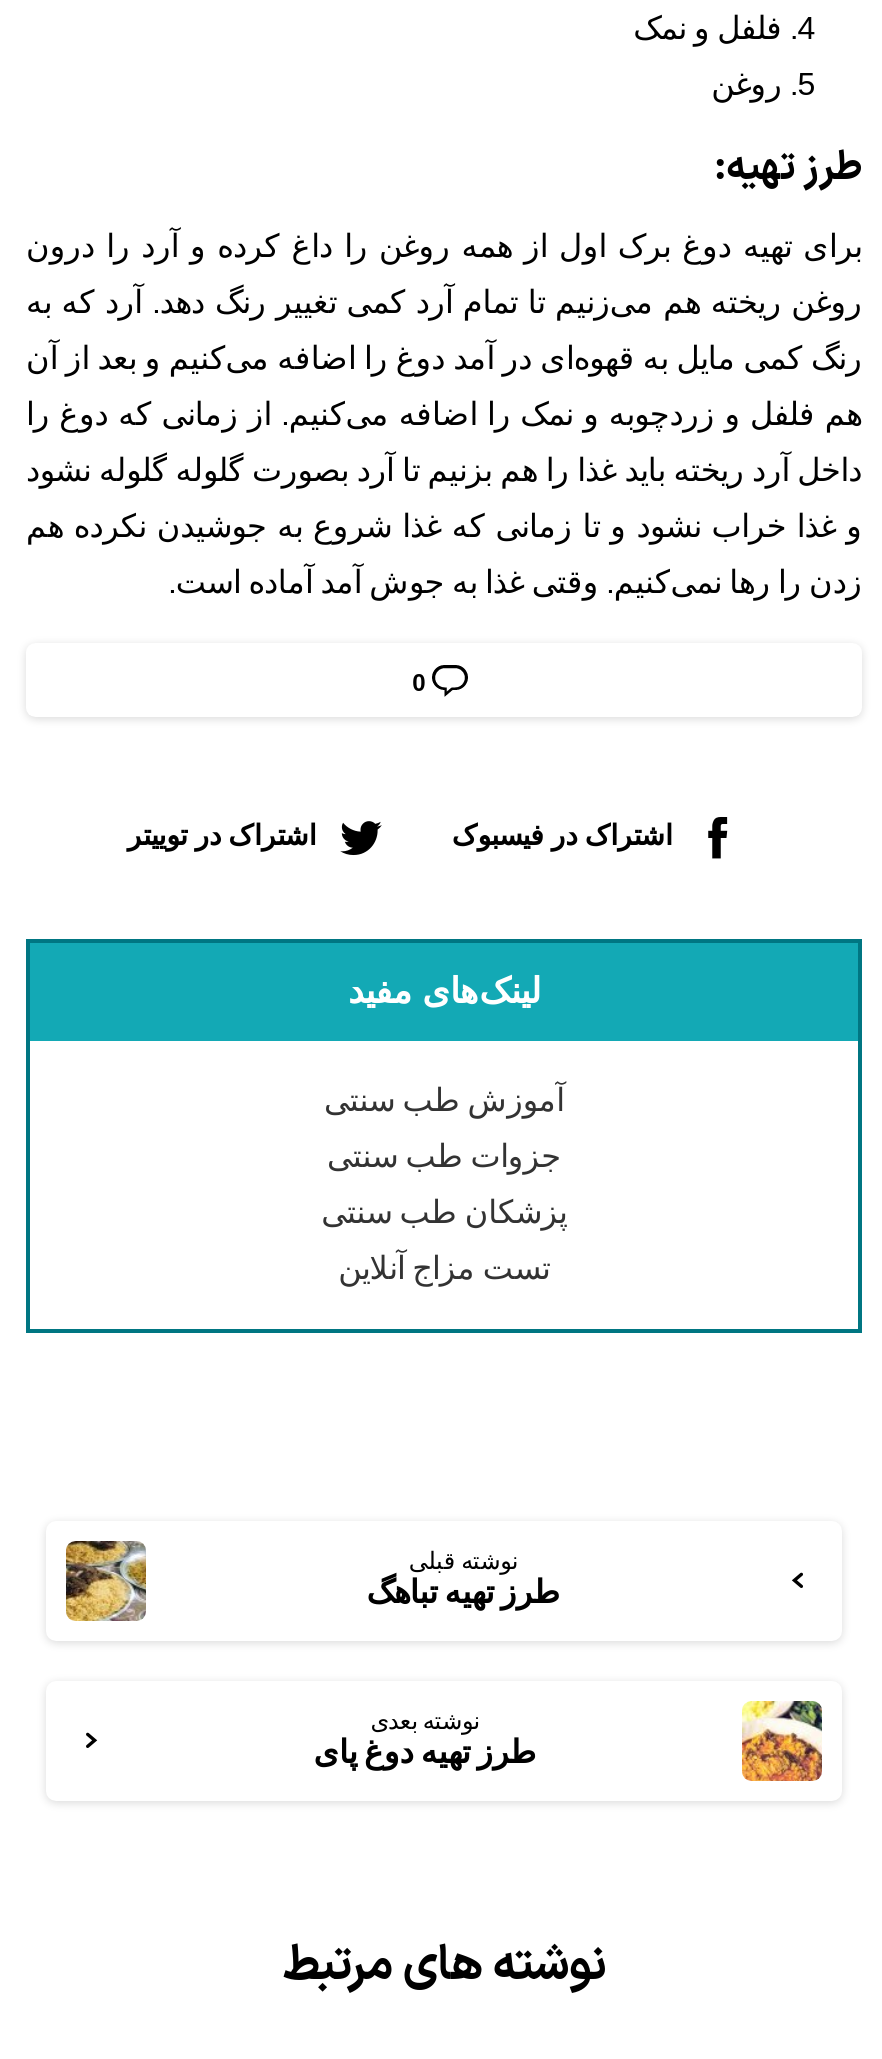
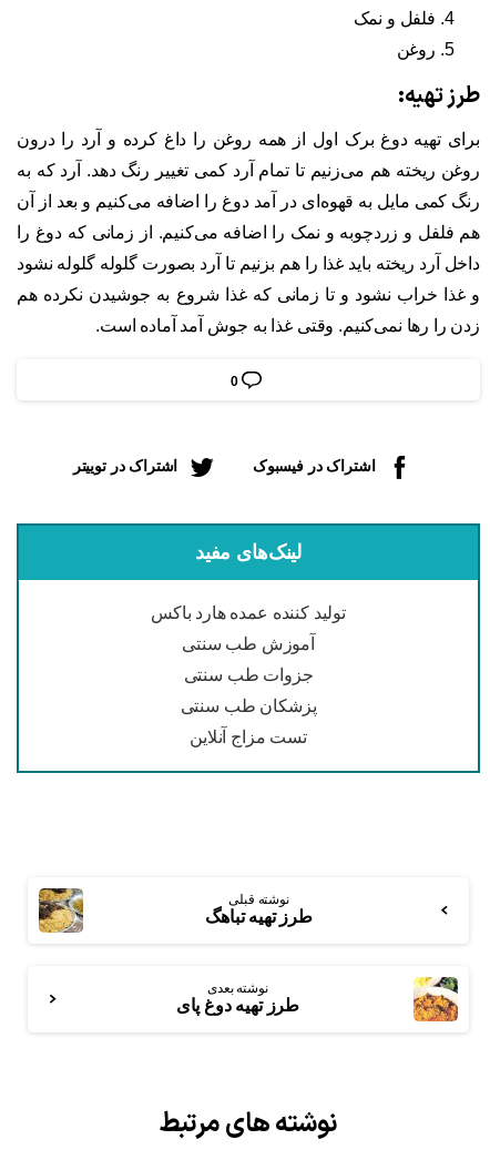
+ تولید کننده عمده هارد باکس
